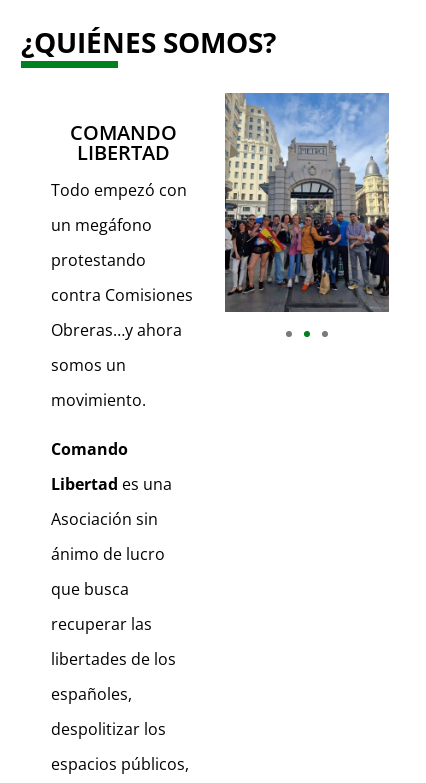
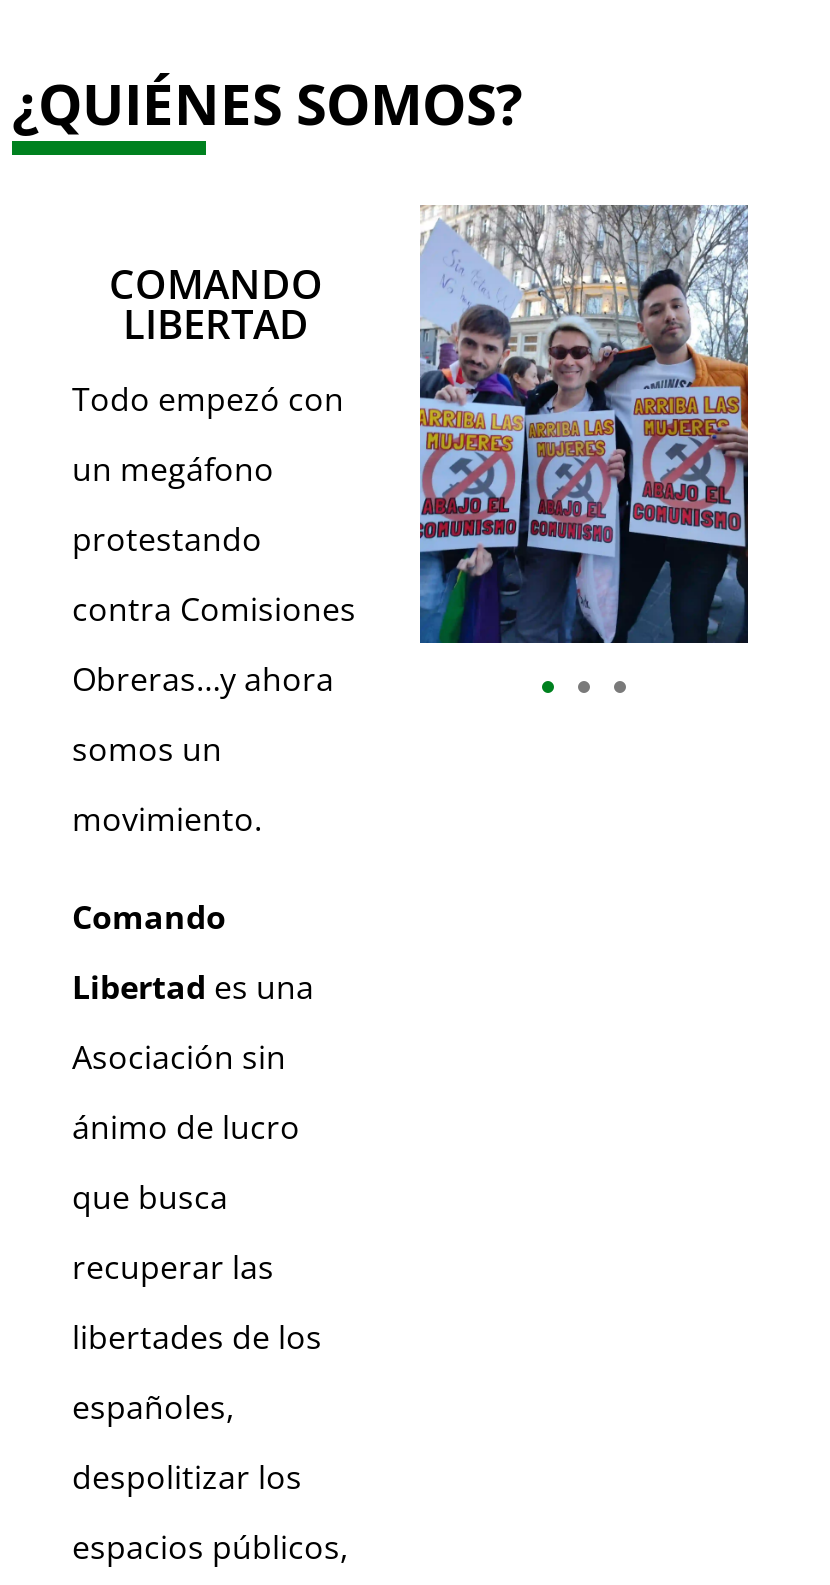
- [image]
+ [image]
